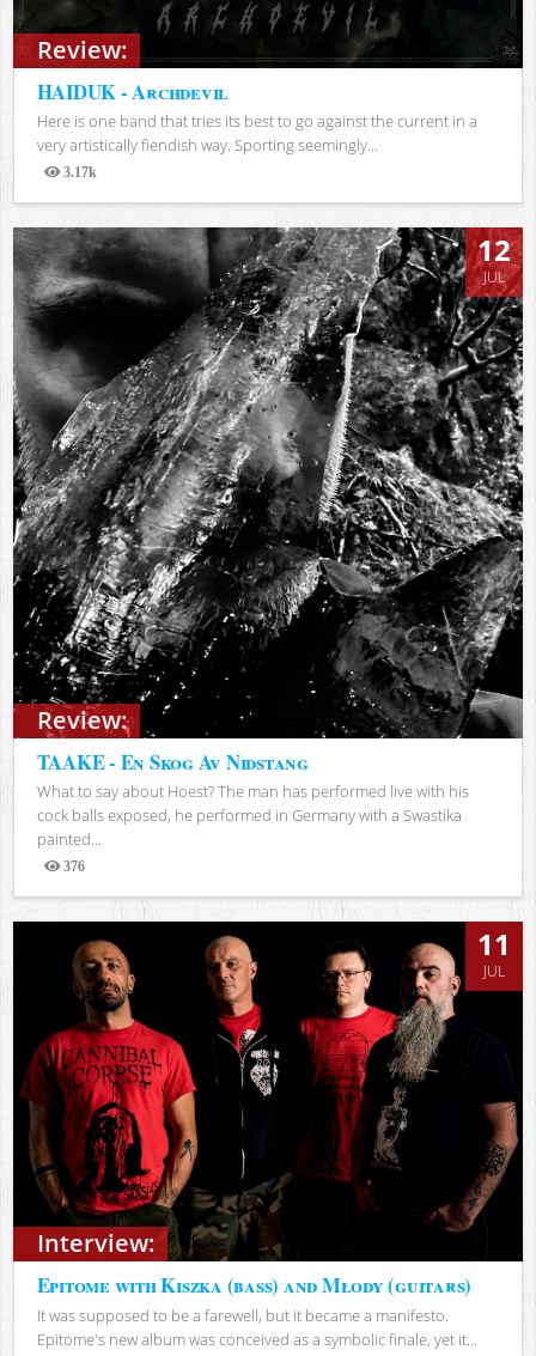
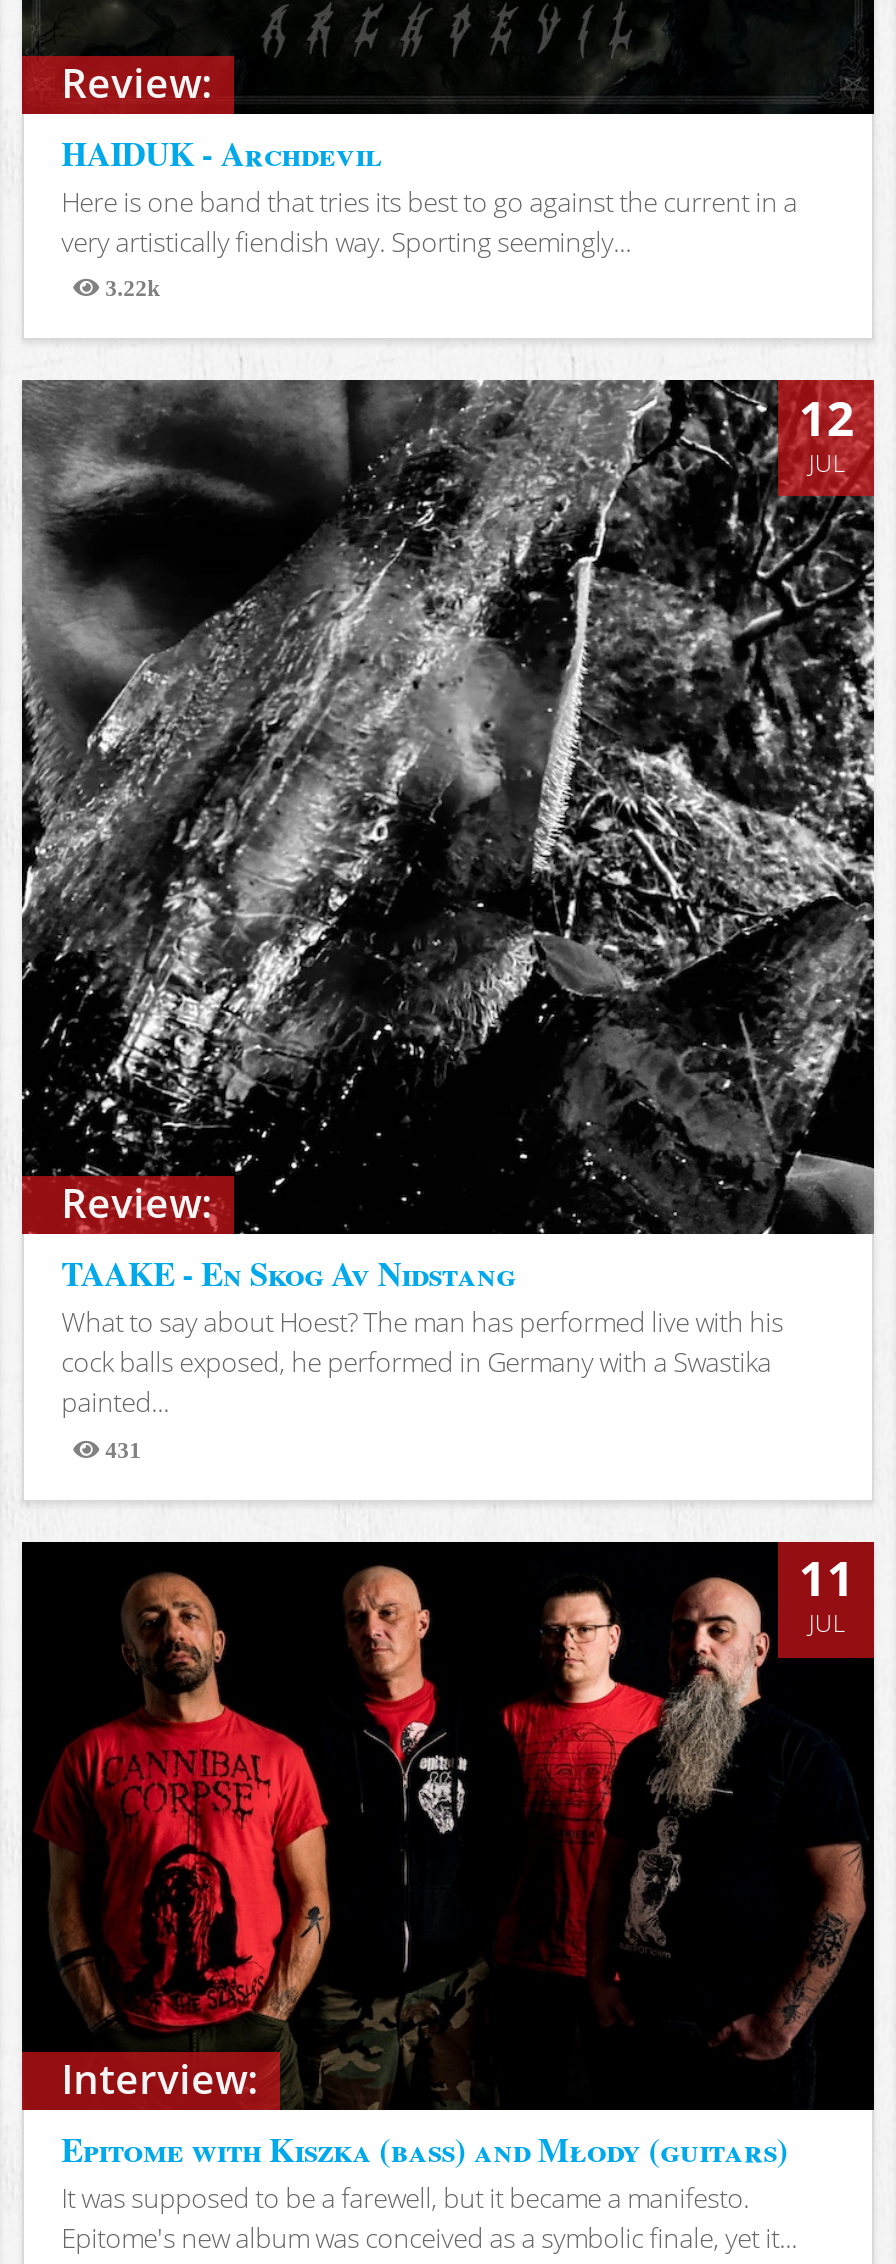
- 3.17k
+ 3.22k

- 376
+ 431
